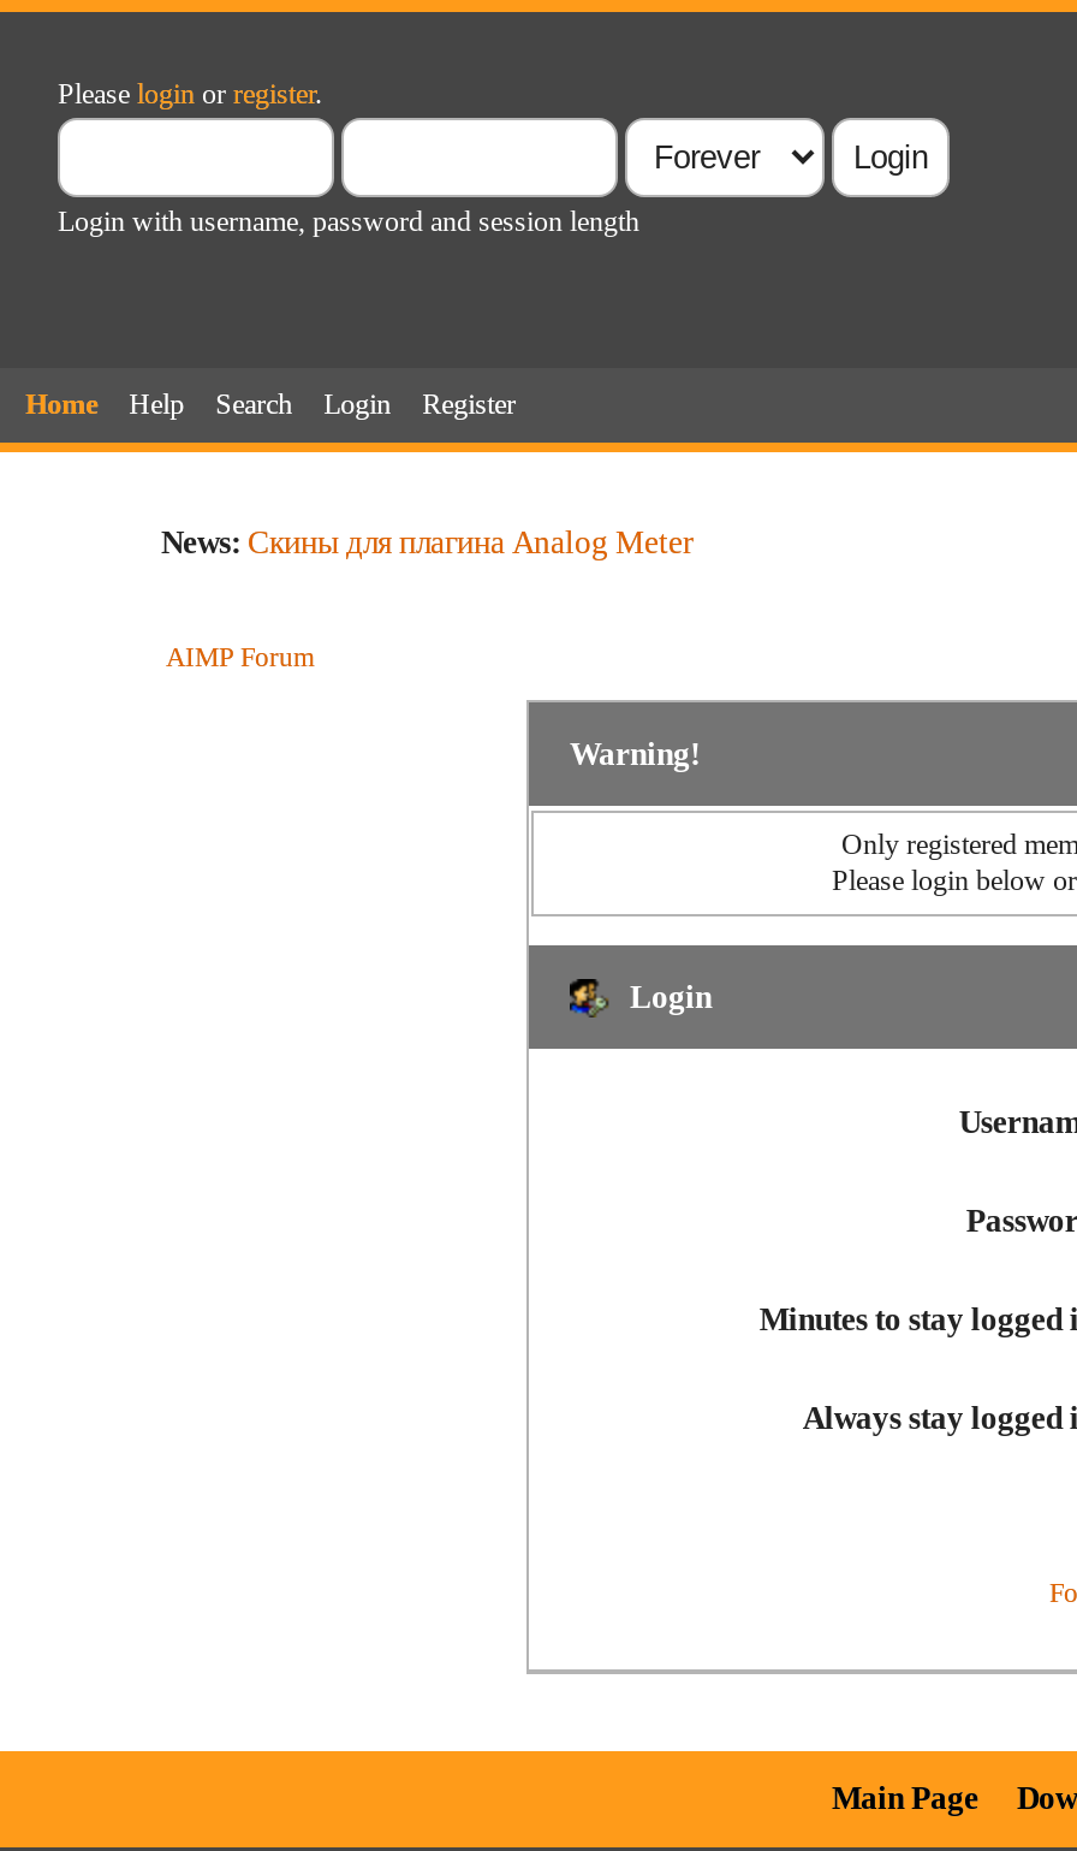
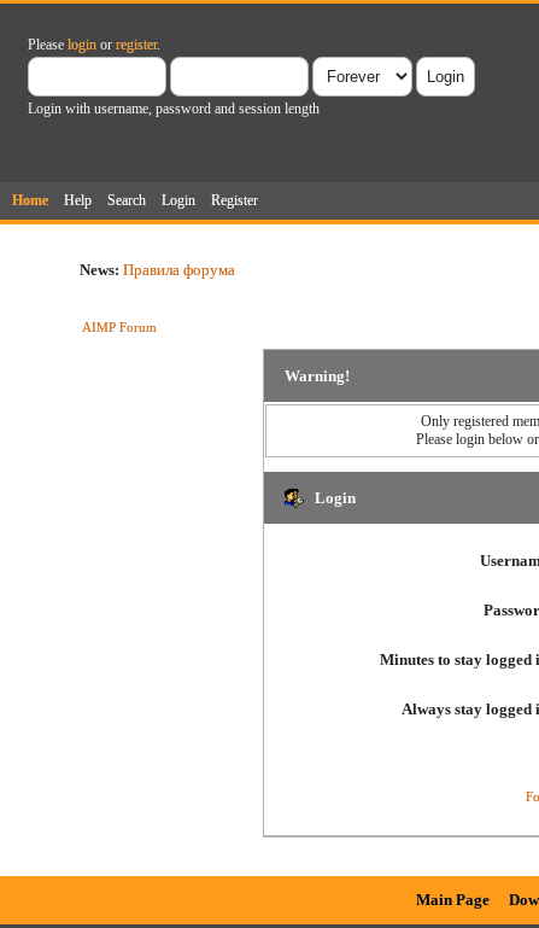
- News: Скины для плагина Analog Meter
+ News: Правила форума
